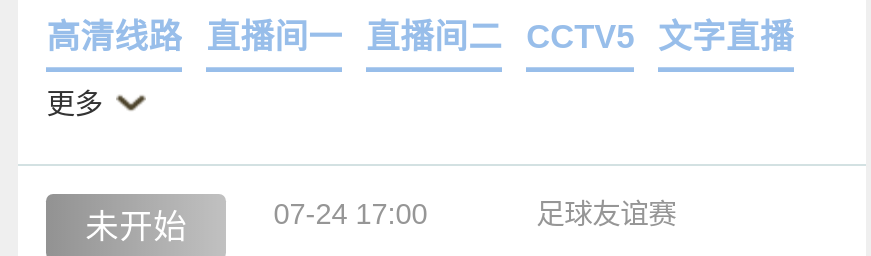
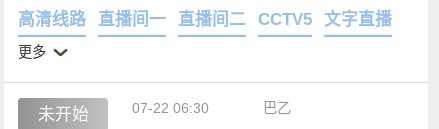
- 07-24 17:00
- 足球友谊赛
+ 07-22 06:30
+ 巴乙
